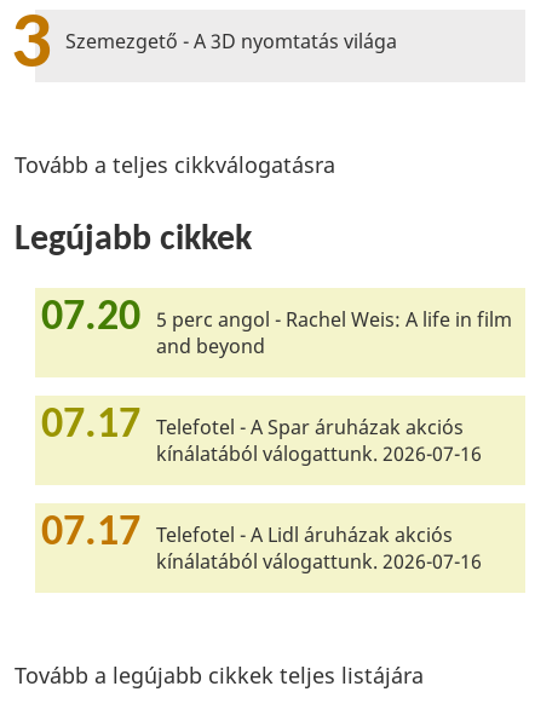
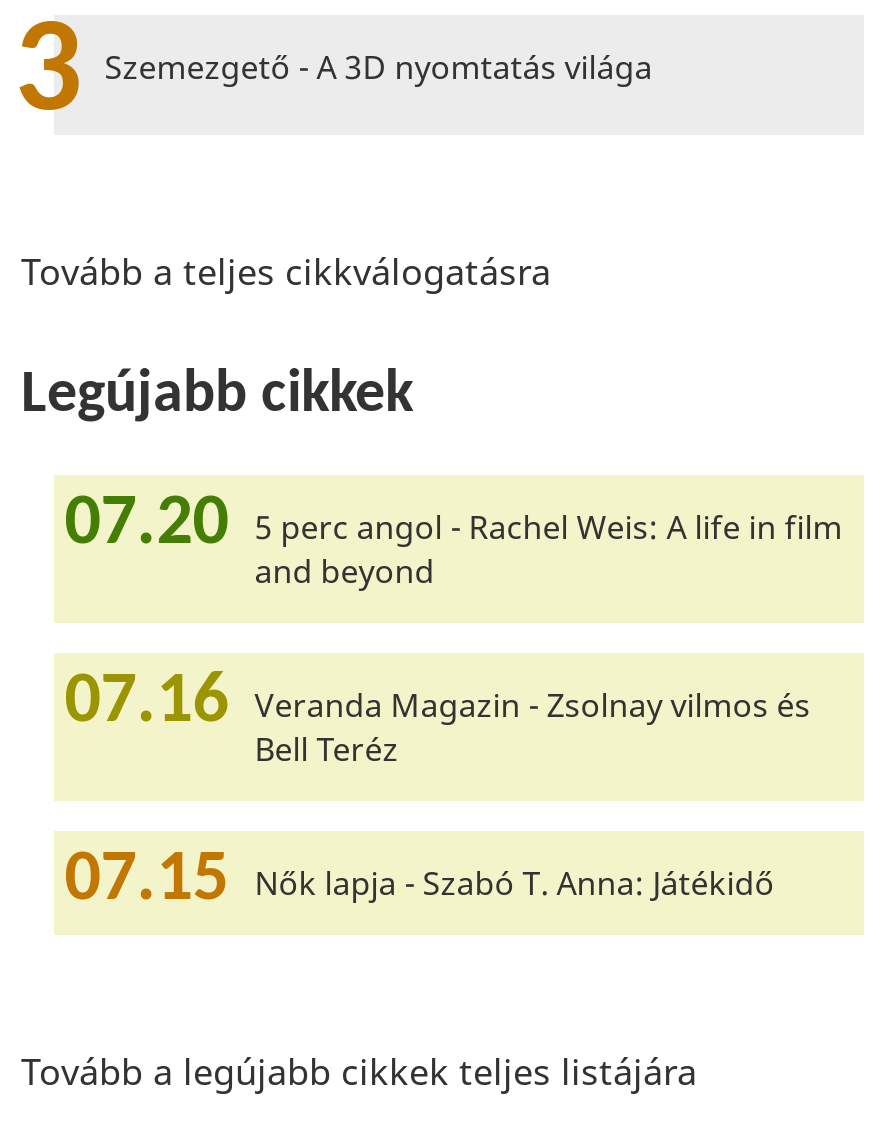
- 07.17 Telefotel - A Spar áruházak akciós
- kínálatából válogattunk. 2026-07-16
+ 07.16 Veranda Magazin - Zsolnay vilmos és
+ Bell Teréz

- 07.17 Telefotel - A Lidl áruházak akciós
- kínálatából válogattunk. 2026-07-16
+ 07.15 Nők lapja - Szabó T. Anna: Játékidő
